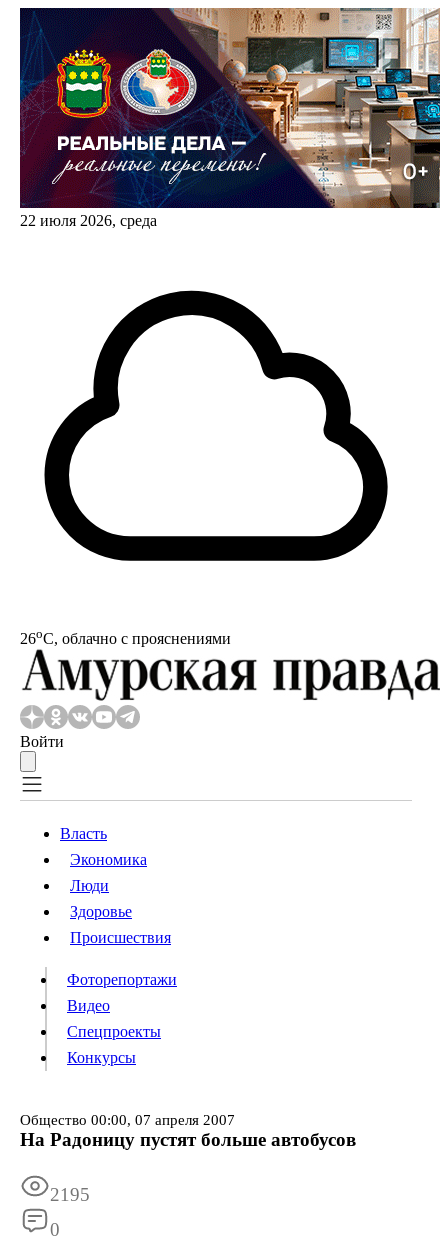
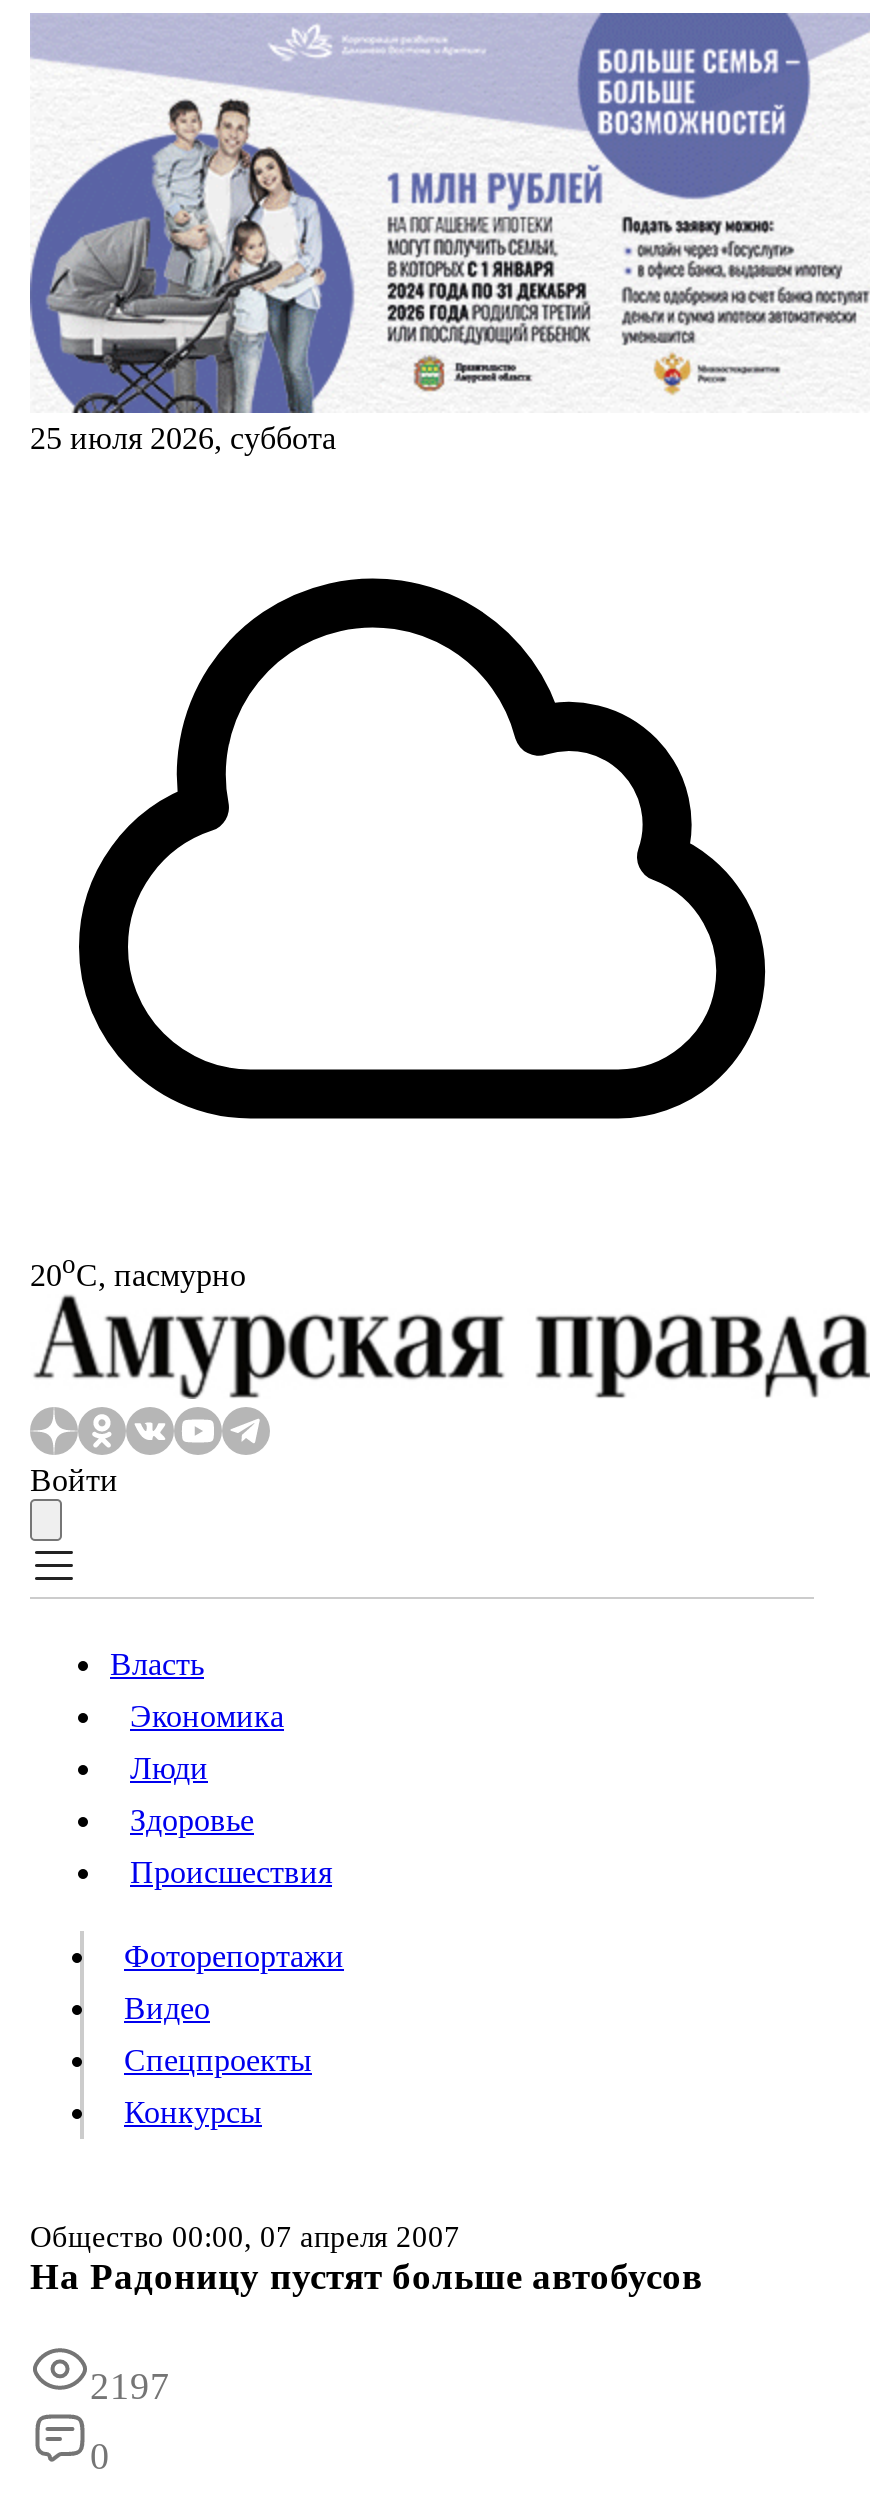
- [image]
- 22 июля 2026, среда
+ [image]
+ 25 июля 2026, суббота

- 26oС, облачно с прояснениями
+ 20oС, пасмурно

- 2195
+ 2197
